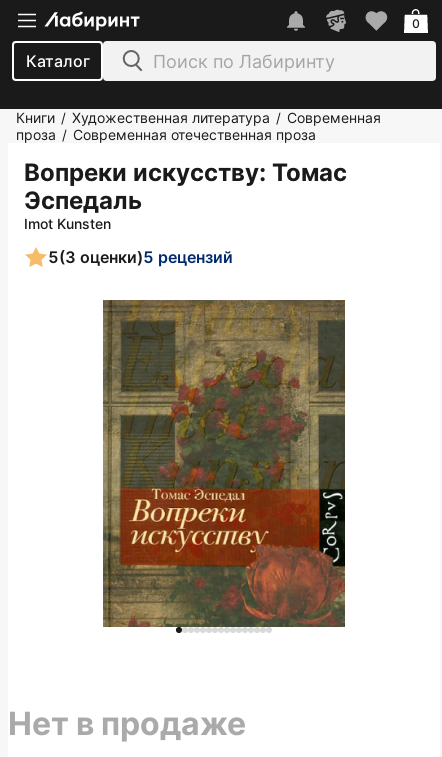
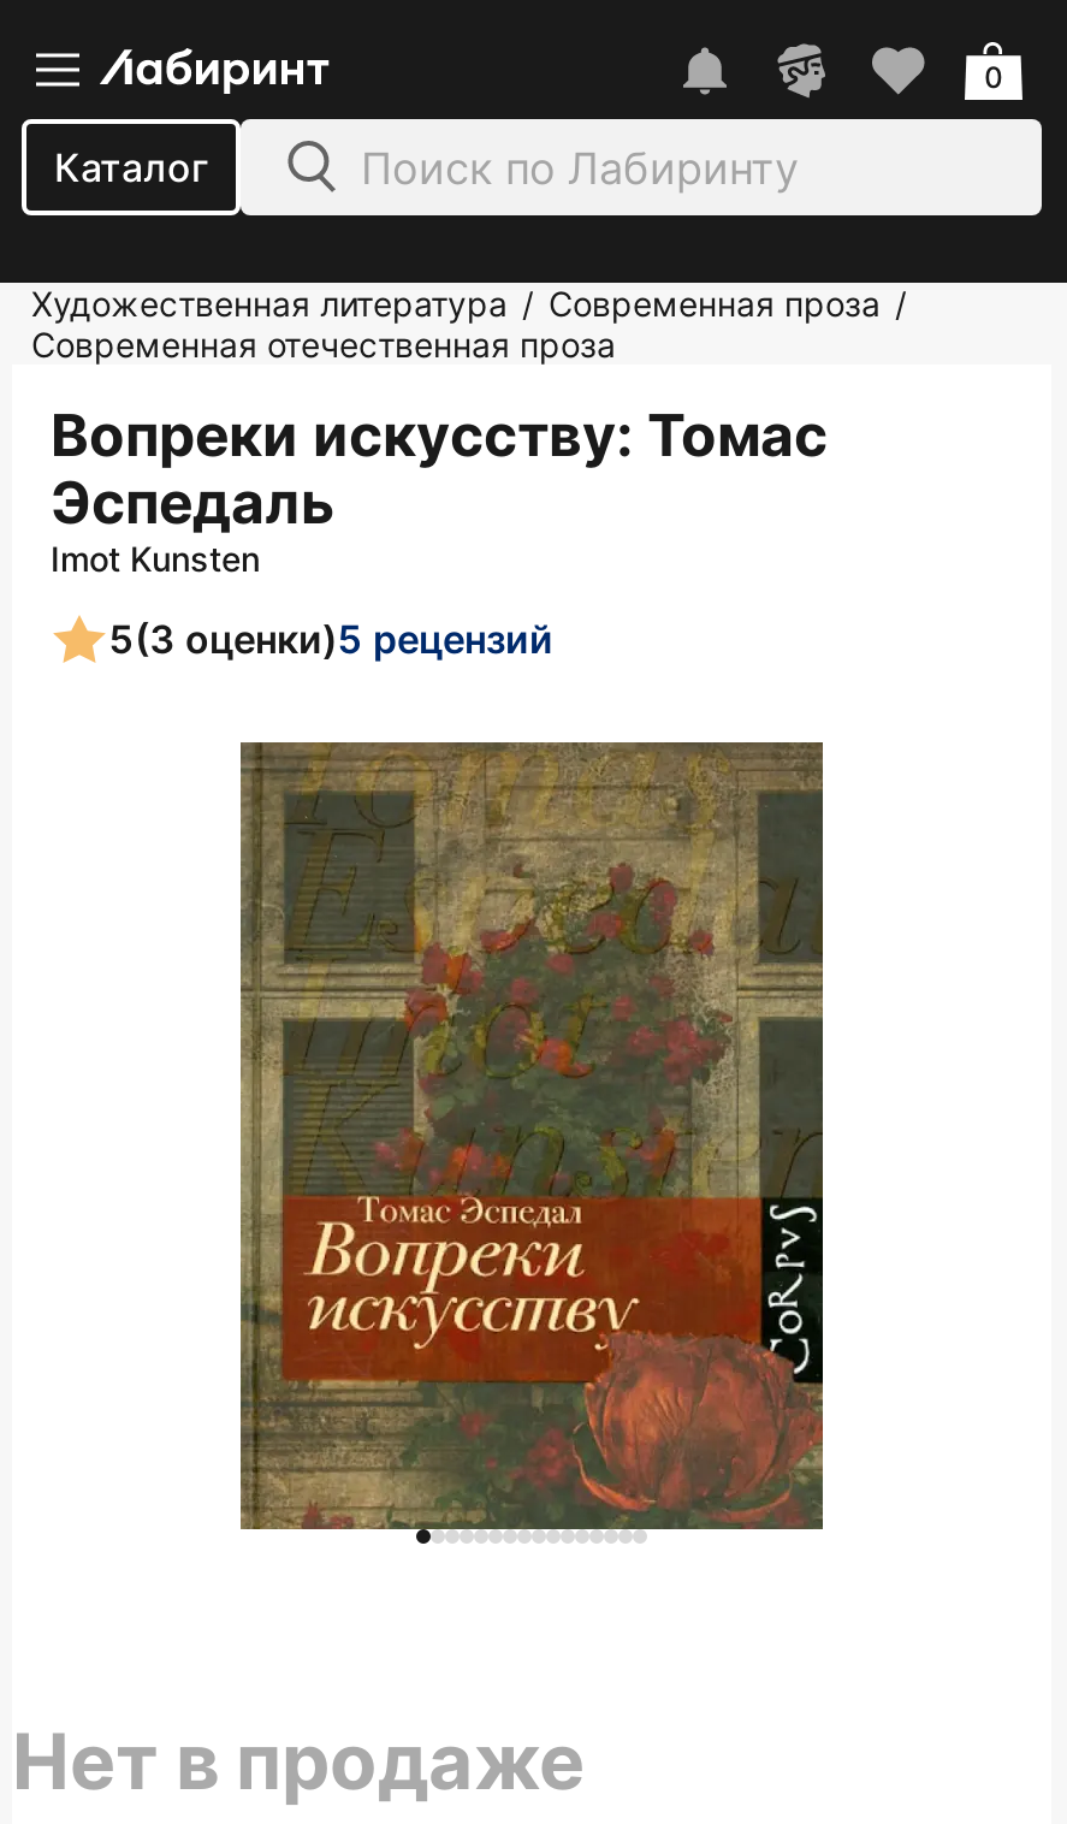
- Книги / Художественная литература / Современная
- проза / Современная отечественная проза
+ Художественная литература / Современная проза /
+ Современная отечественная проза
